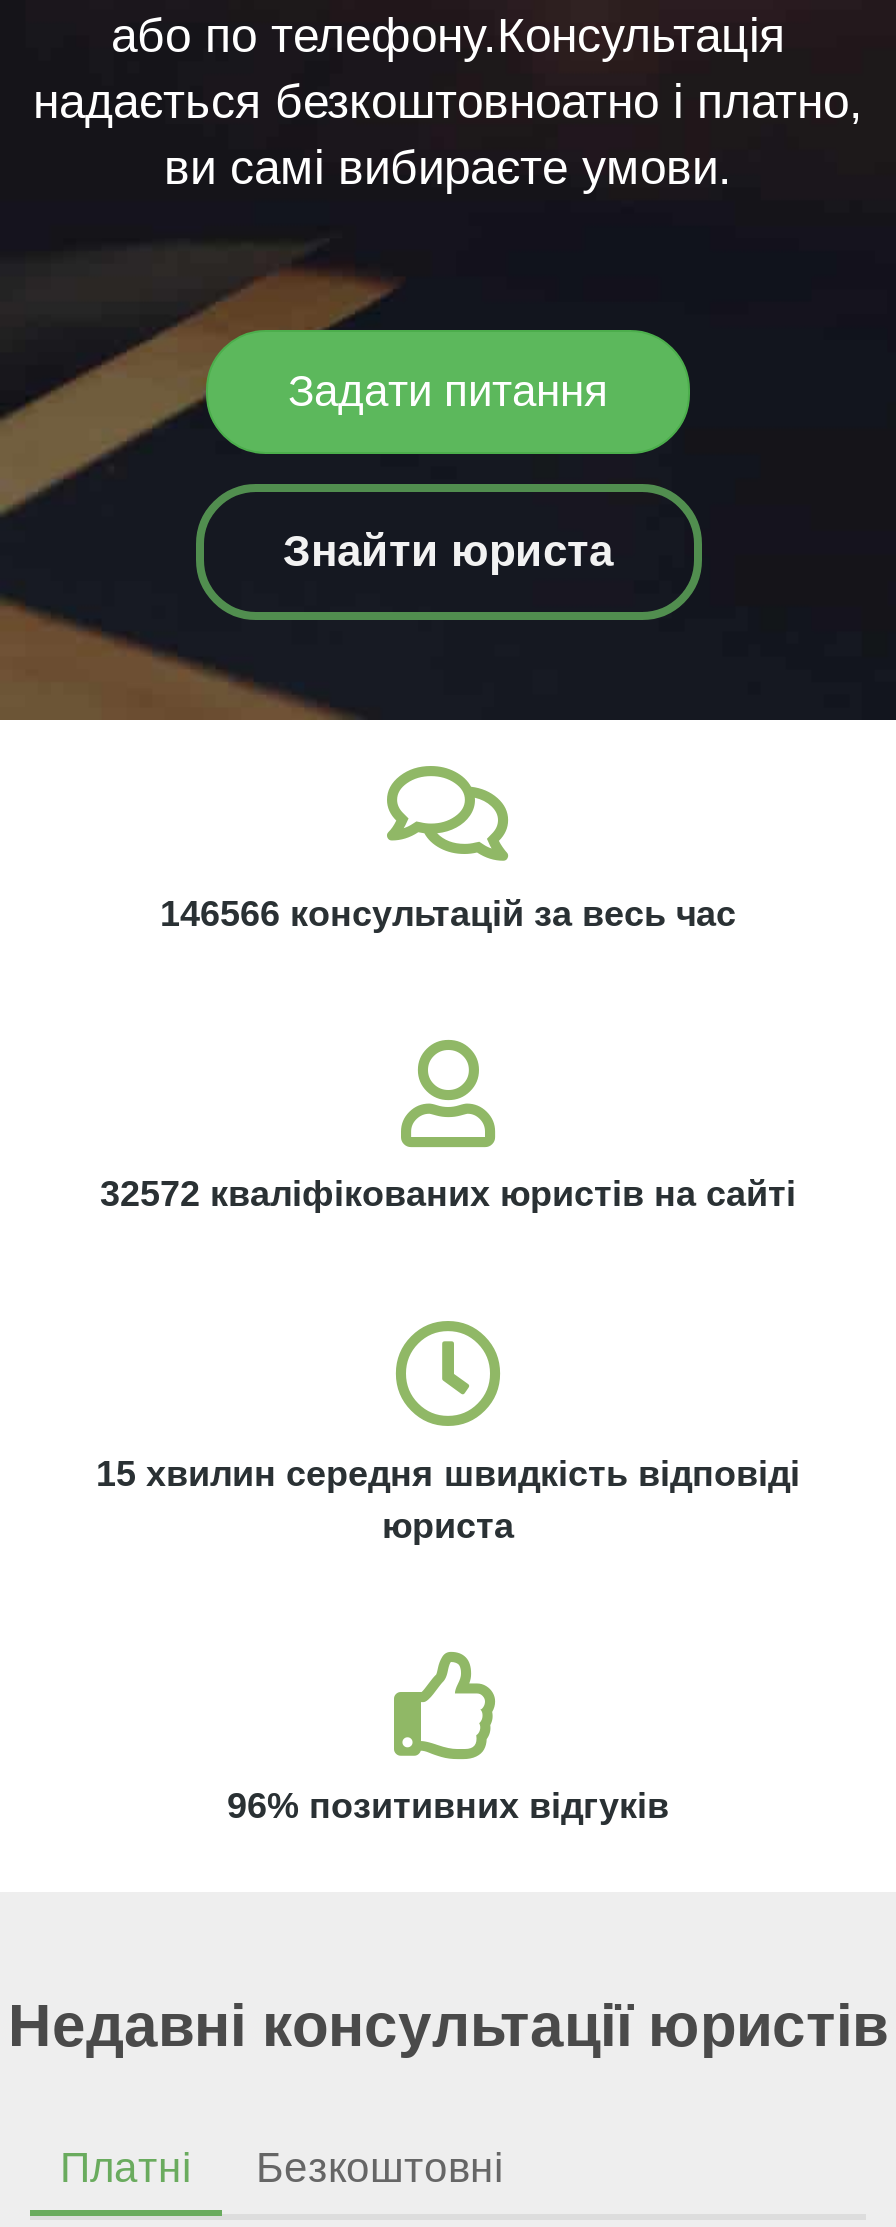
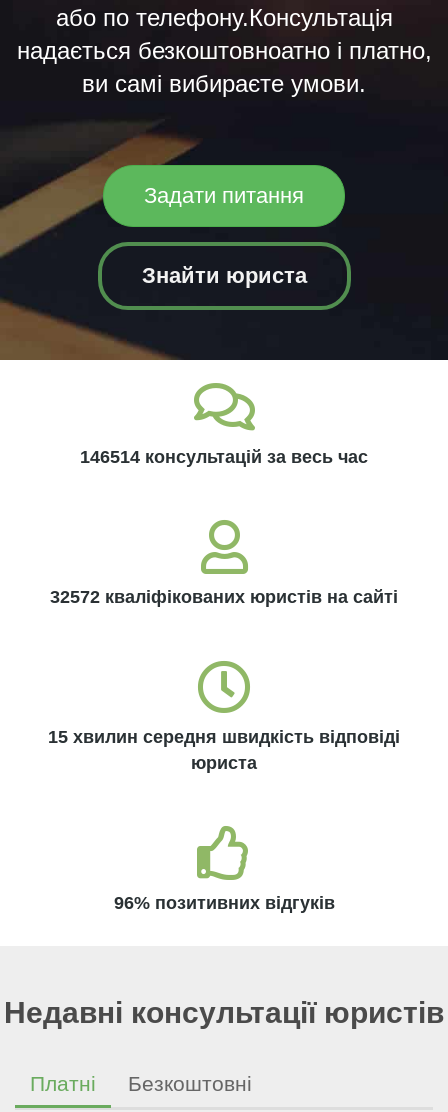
- 146566 консультацій за весь час
+ 146514 консультацій за весь час
